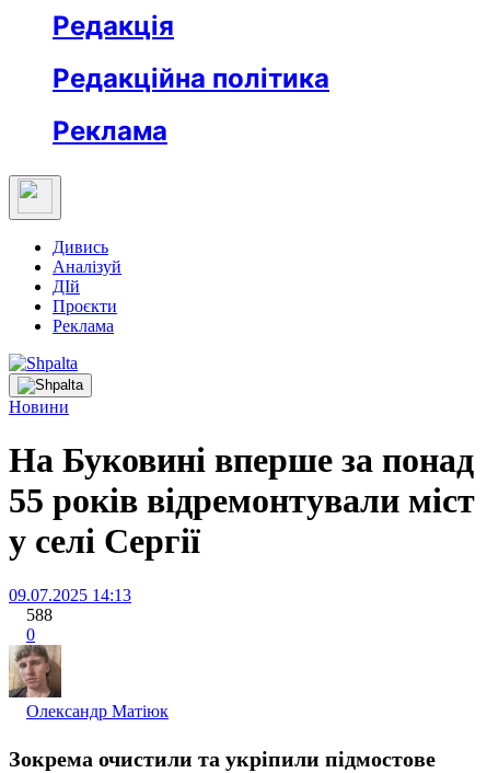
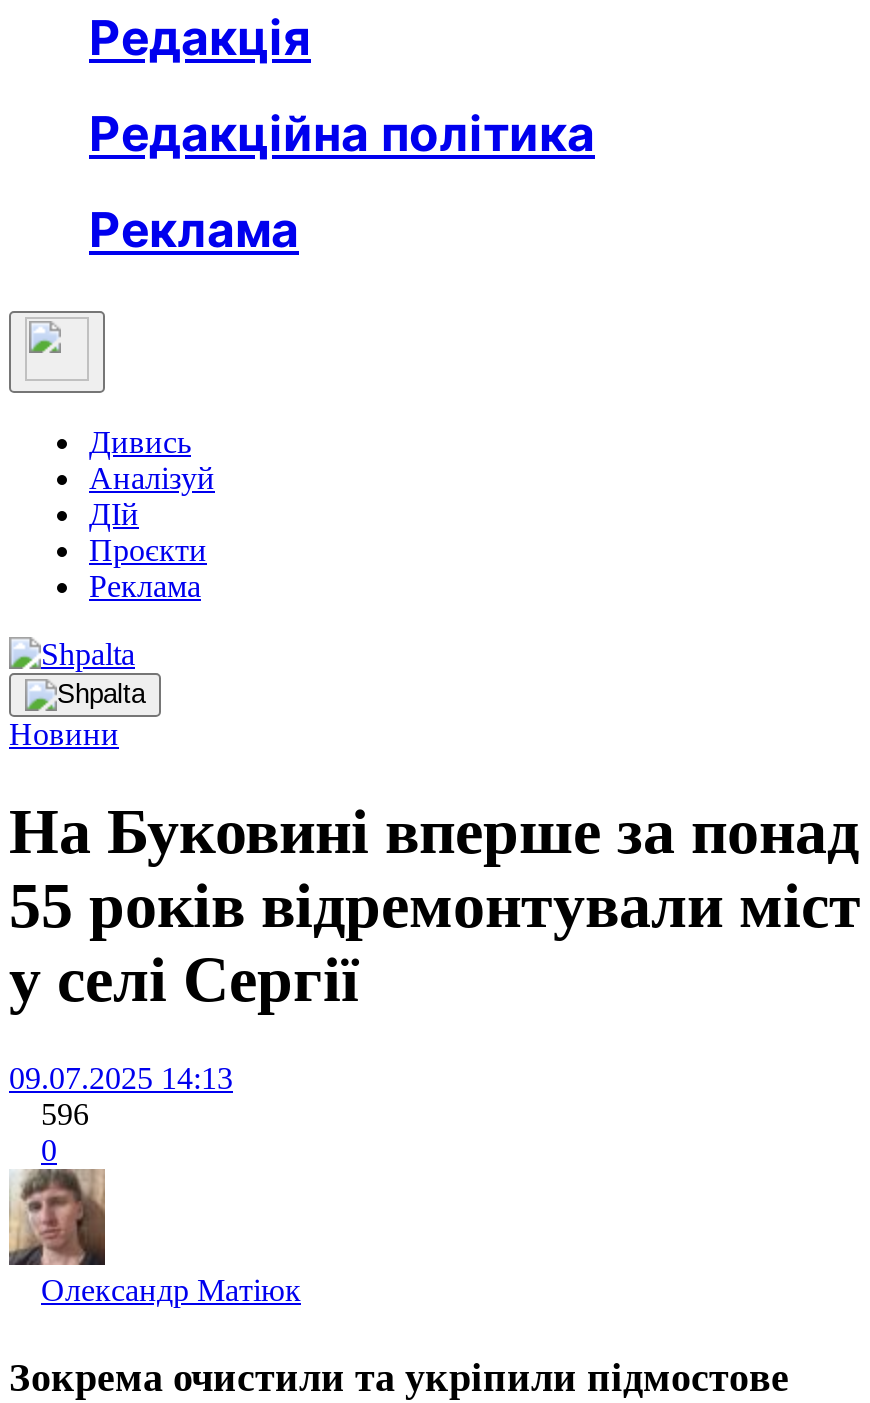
- 588
+ 596
